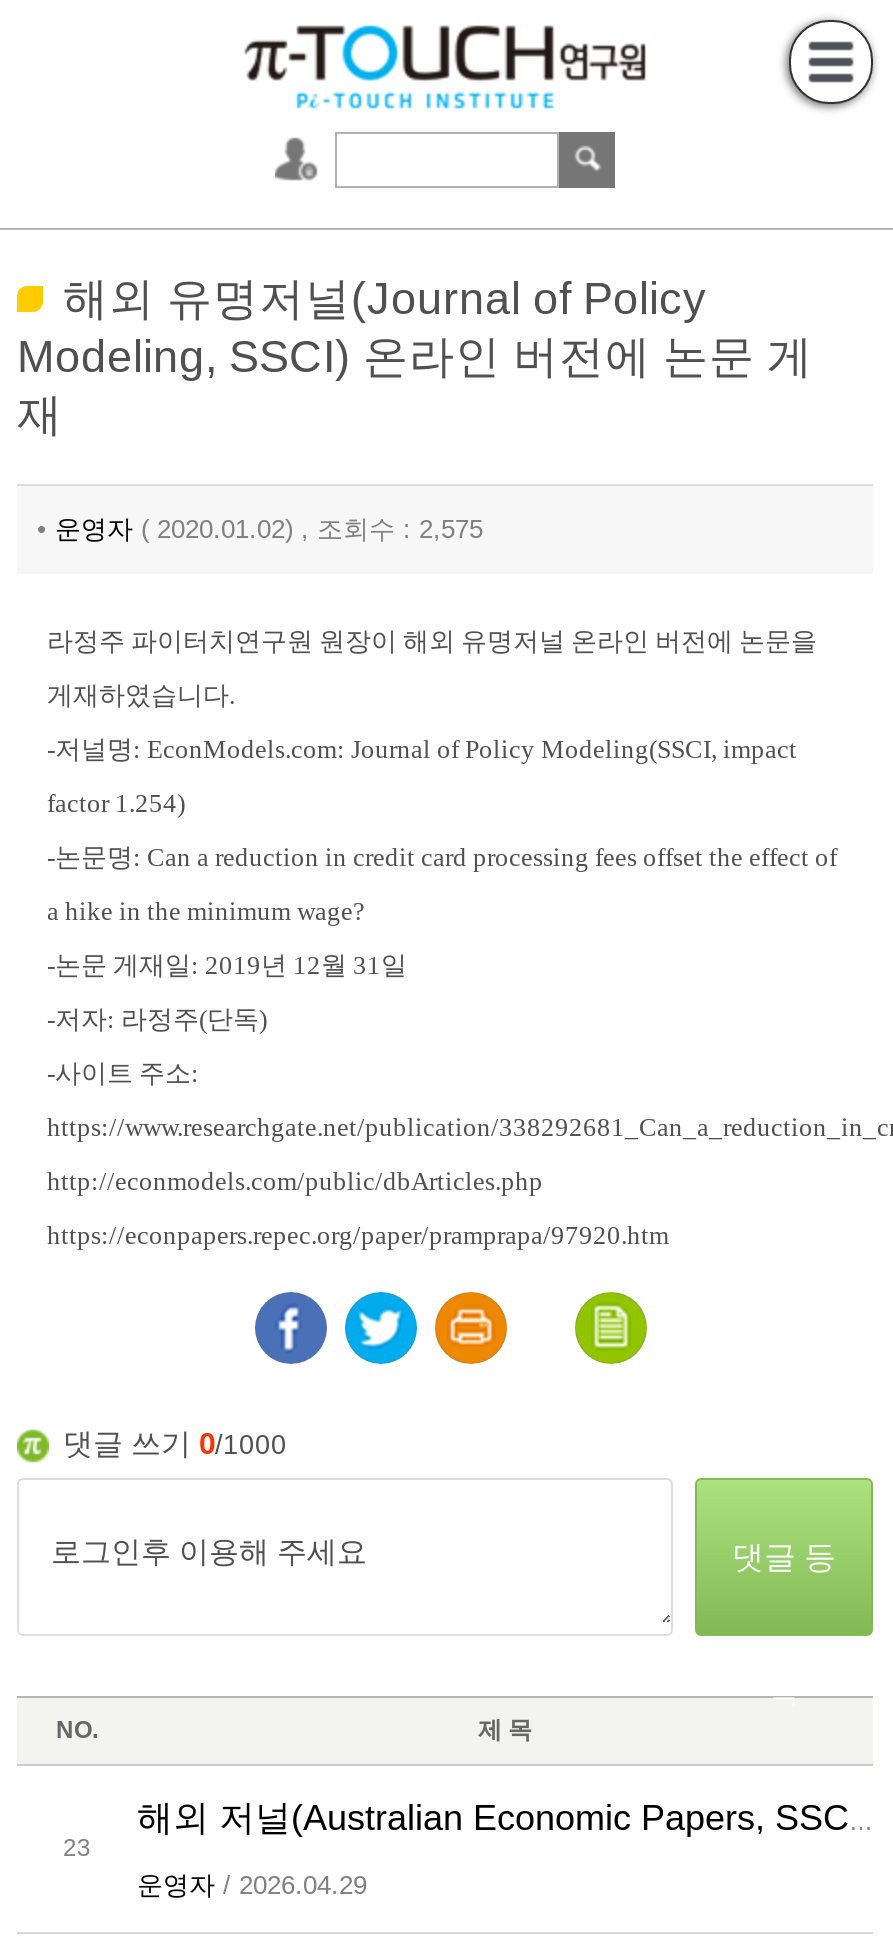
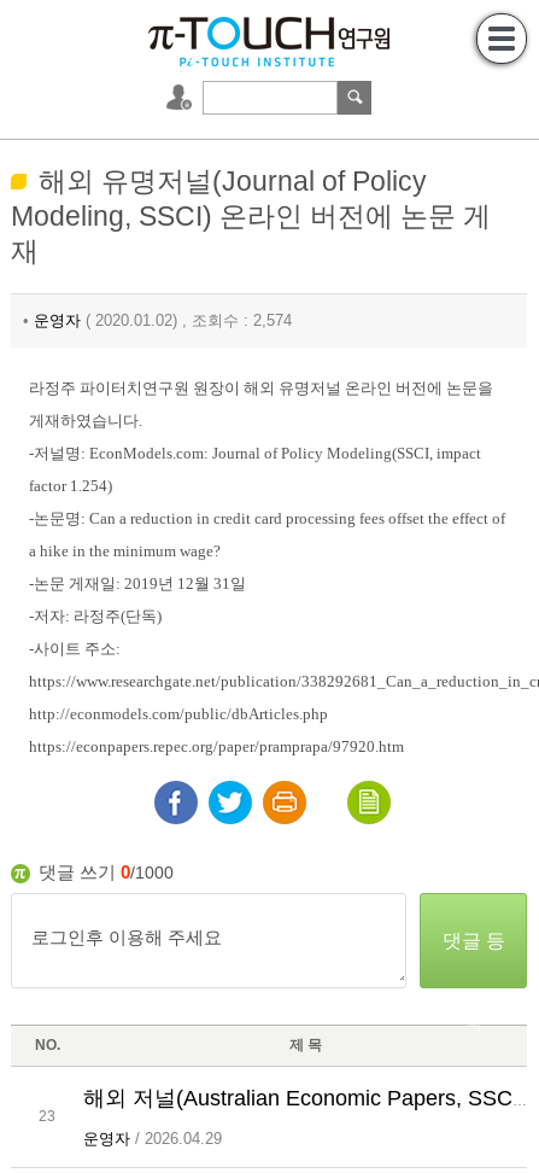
- • 운영자 ( 2020.01.02) , 조회수 : 2,575
+ • 운영자 ( 2020.01.02) , 조회수 : 2,574
